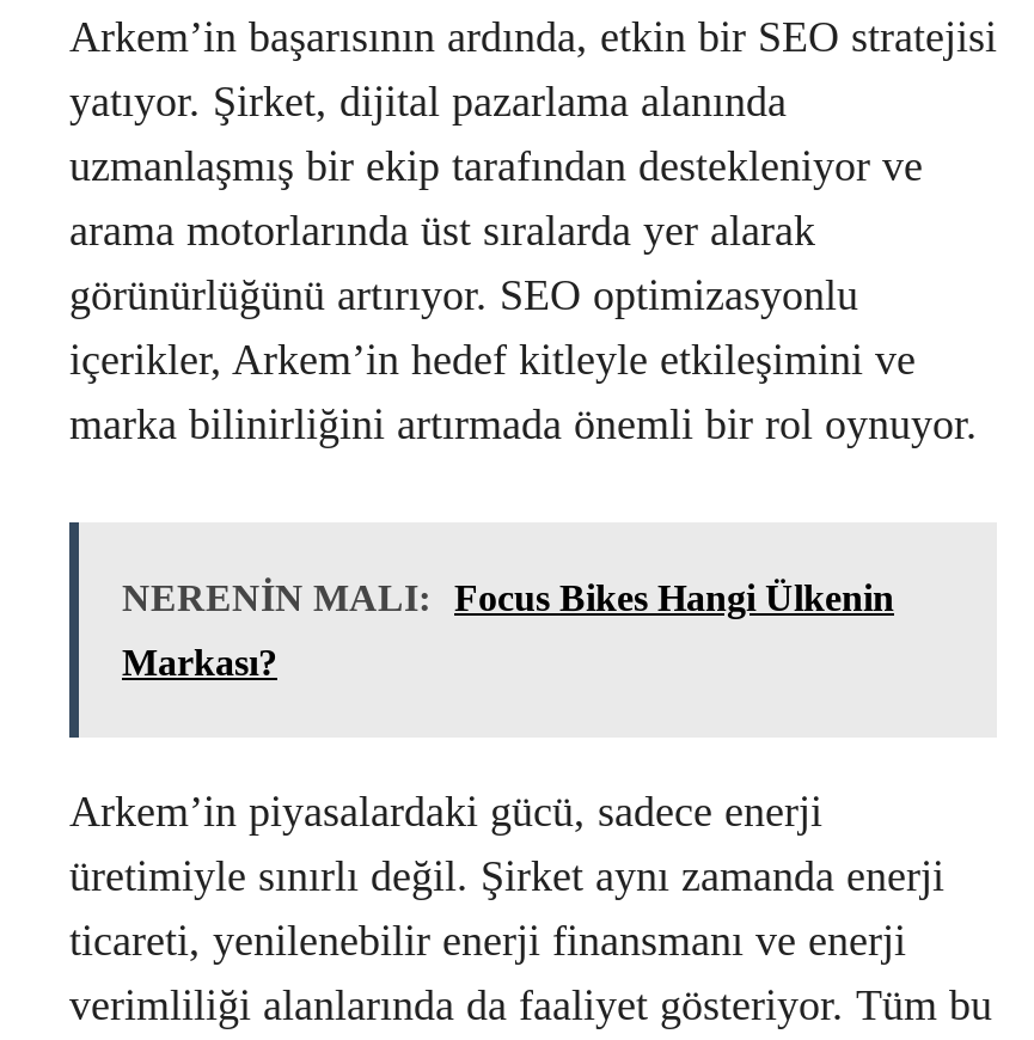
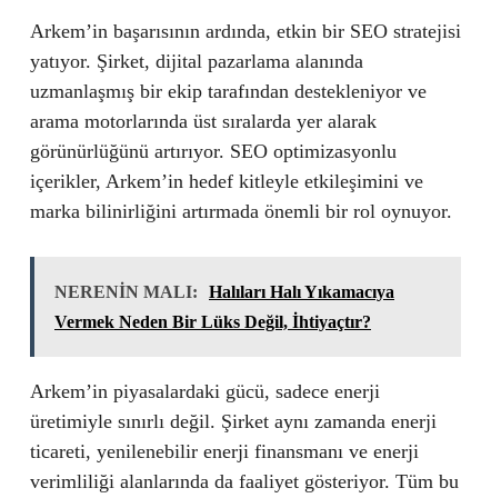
- NERENİN MALI: Focus Bikes Hangi Ülkenin
+ NERENİN MALI: Halıları Halı Yıkamacıya

- Markası?
+ Vermek Neden Bir Lüks Değil, İhtiyaçtır?
